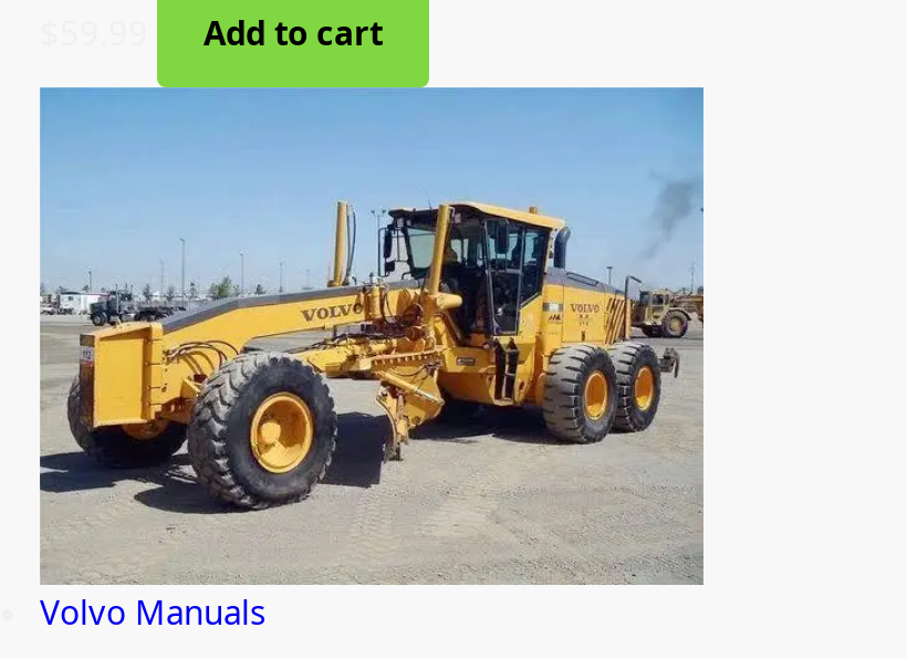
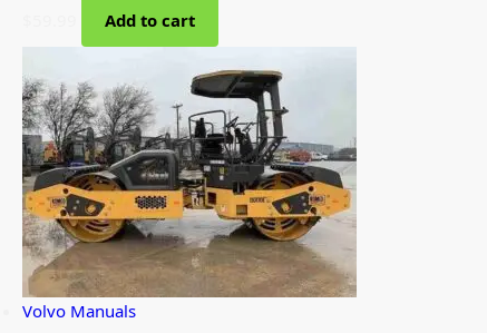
- [image]
+ [image]
